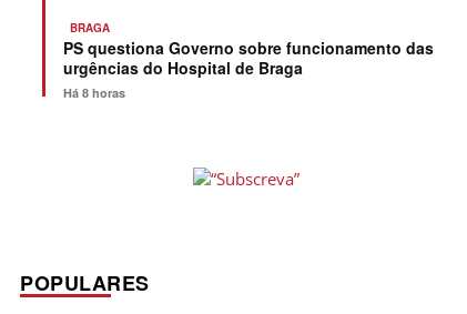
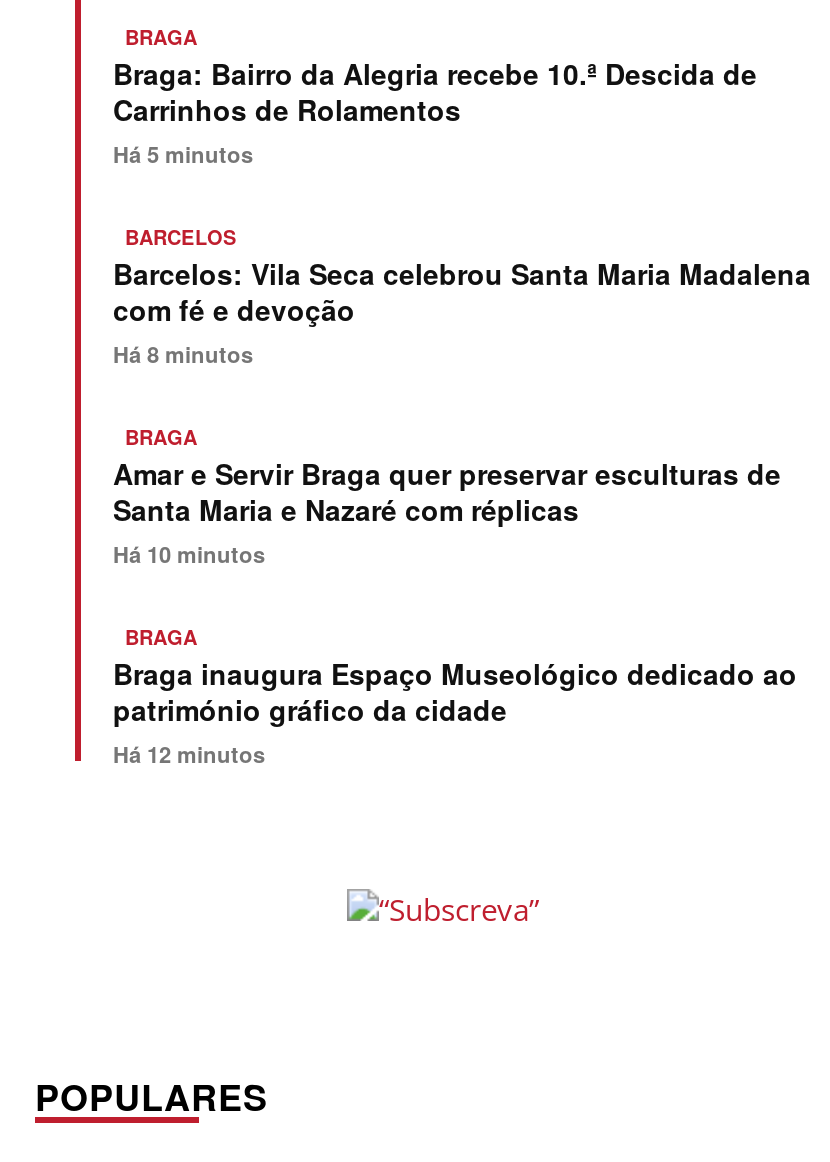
- PS questiona Governo sobre funcionamento das
- urgências do Hospital de Braga
- Há 8 horas
+ Braga: Bairro da Alegria recebe 10.ª Descida de
+ Carrinhos de Rolamentos
+ Há 5 minutos
+ BARCELOS
+ Barcelos: Vila Seca celebrou Santa Maria Madalena
+ com fé e devoção
+ Há 8 minutos
+ BRAGA
+ Amar e Servir Braga quer preservar esculturas de
+ Santa Maria e Nazaré com réplicas
+ Há 10 minutos
+ BRAGA
+ Braga inaugura Espaço Museológico dedicado ao
+ património gráfico da cidade
+ Há 12 minutos
